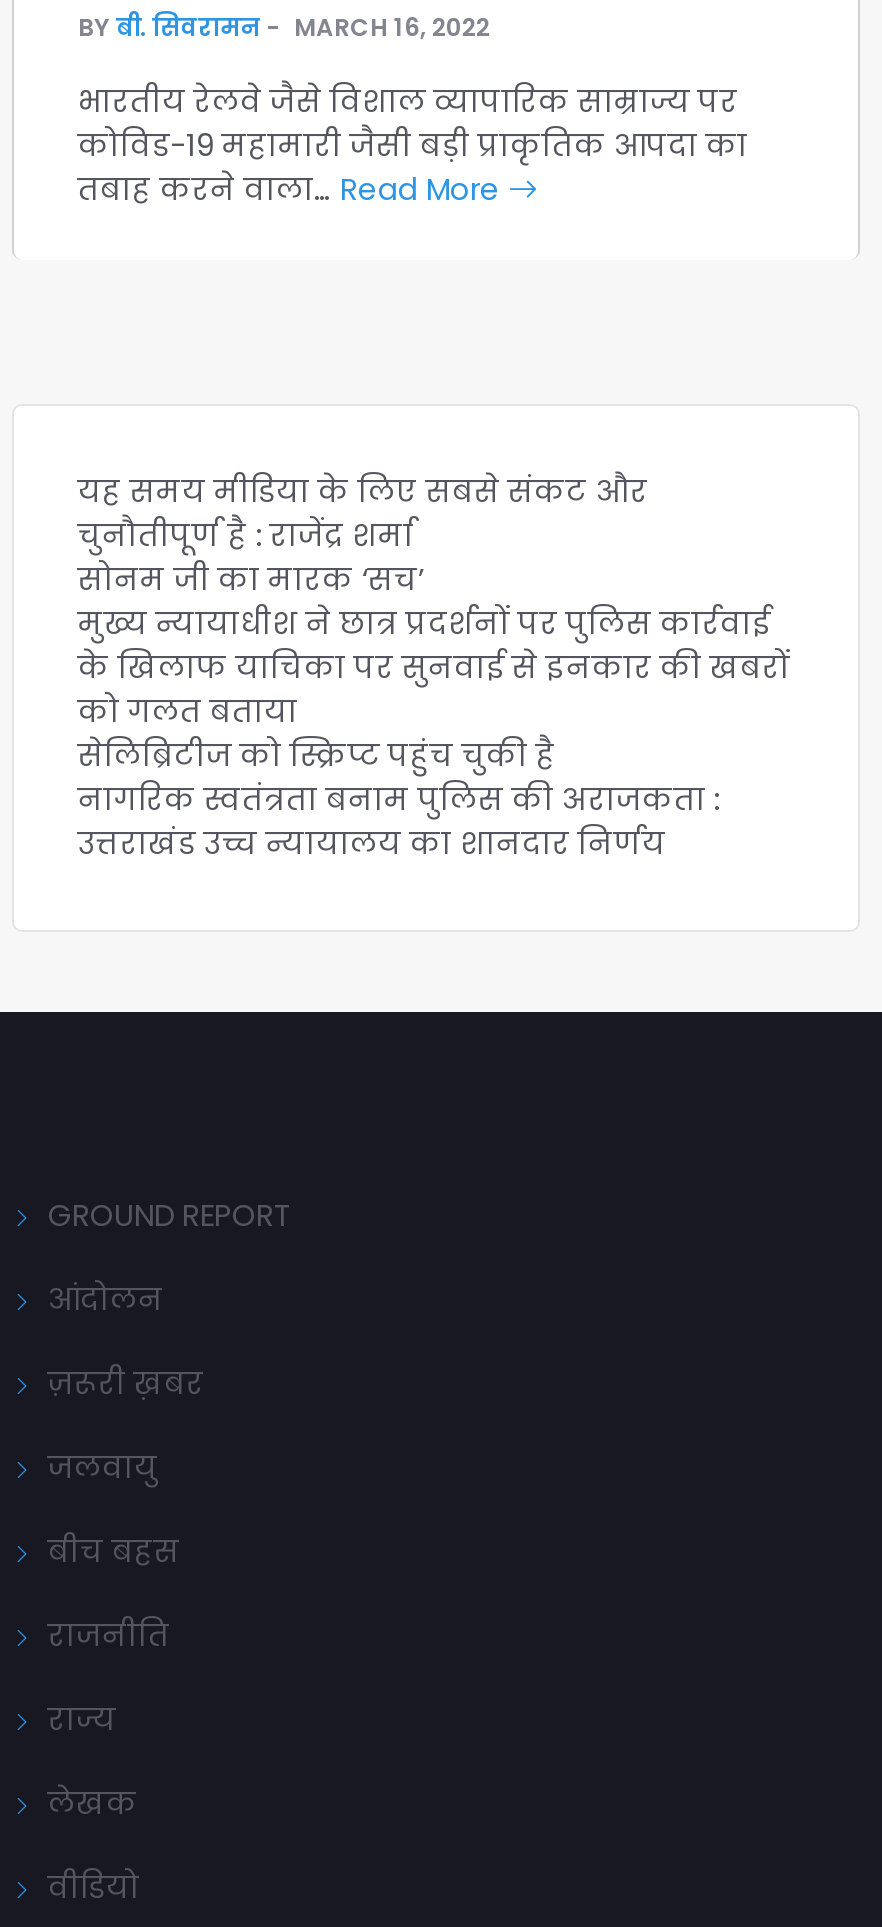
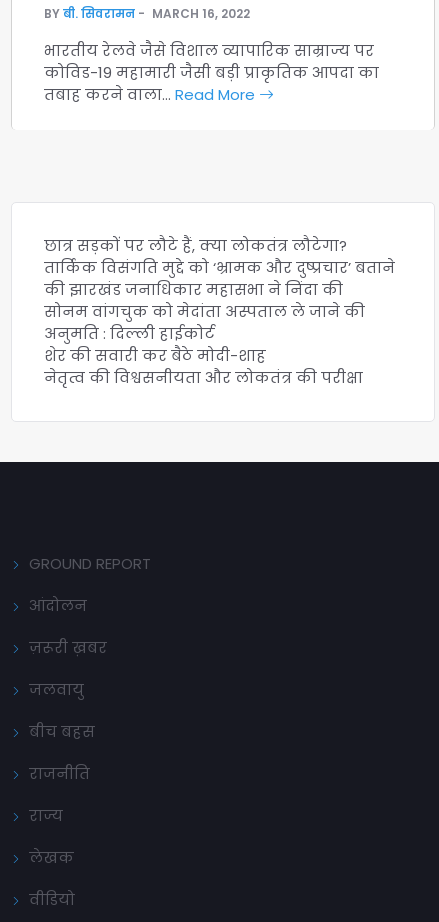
- यह समय मीडिया के लिए सबसे संकट और
- चुनौतीपूर्ण है : राजेंद्र शर्मा
- सोनम जी का मारक ‘सच’
- मुख्य न्यायाधीश ने छात्र प्रदर्शनों पर पुलिस कार्रवाई
- के खिलाफ याचिका पर सुनवाई से इनकार की खबरों
- को गलत बताया
- सेलिब्रिटीज को स्क्रिप्ट पहुंच चुकी है
- नागरिक स्वतंत्रता बनाम पुलिस की अराजकता :
- उत्तराखंड उच्च न्यायालय का शानदार निर्णय
+ छात्र सड़कों पर लौटे हैं, क्या लोकतंत्र लौटेगा?
+ तार्किक विसंगति मुद्दे को ‘भ्रामक और दुष्प्रचार’ बताने
+ की झारखंड जनाधिकार महासभा ने निंदा की
+ सोनम वांगचुक को मेदांता अस्पताल ले जाने की
+ अनुमति : दिल्ली हाईकोर्ट
+ शेर की सवारी कर बैठे मोदी-शाह
+ नेतृत्व की विश्वसनीयता और लोकतंत्र की परीक्षा
